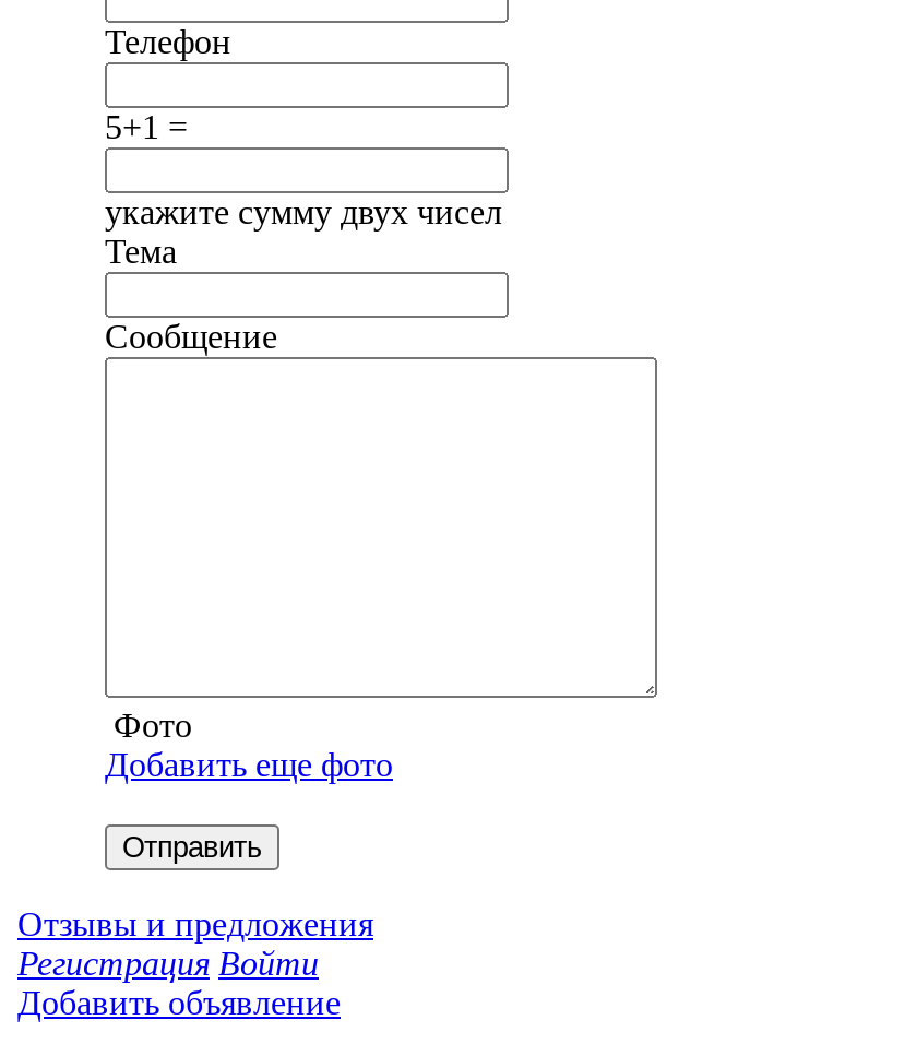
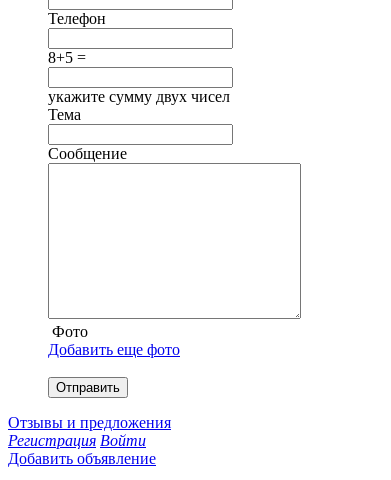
- 5+1 =
+ 8+5 =
